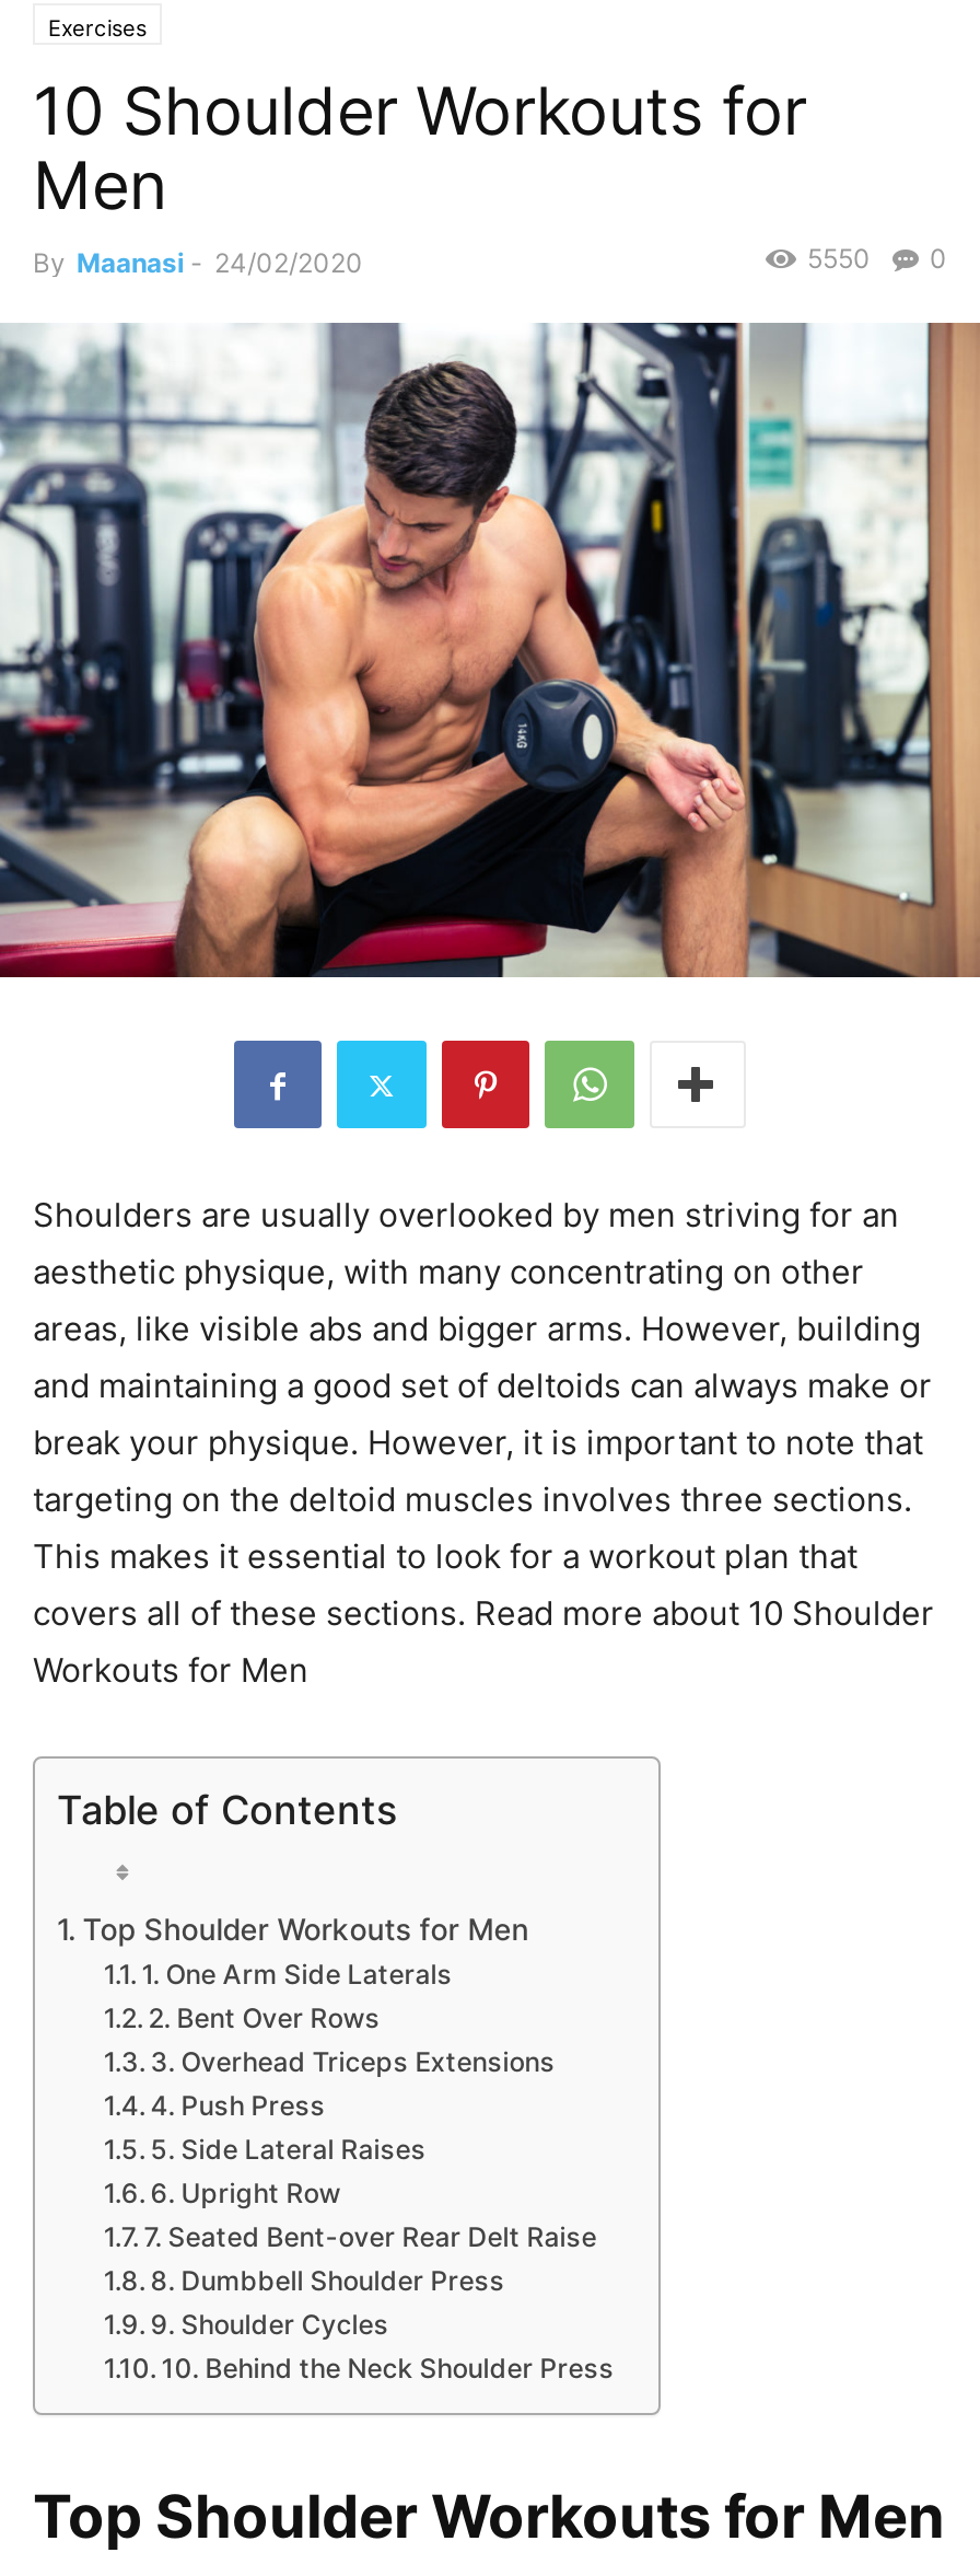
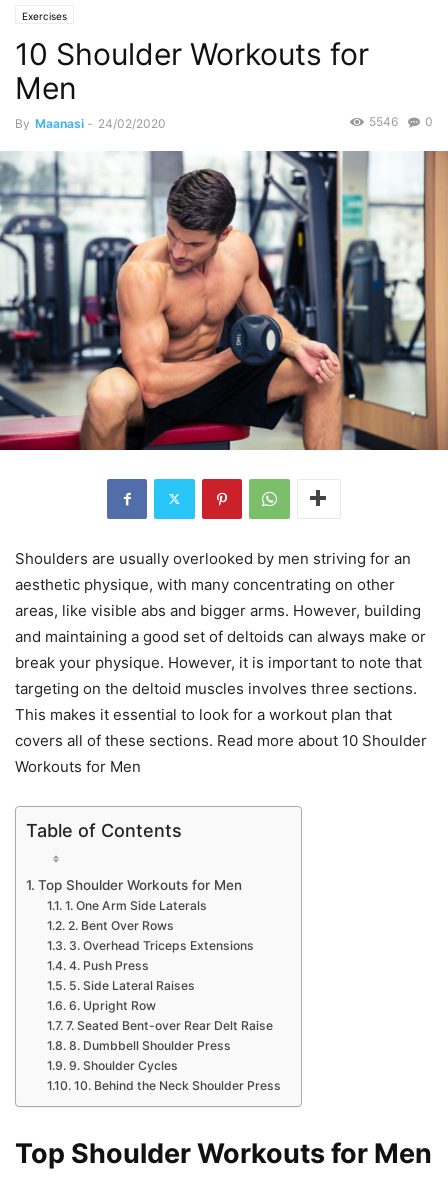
- 5550 0
+ 5546 0
